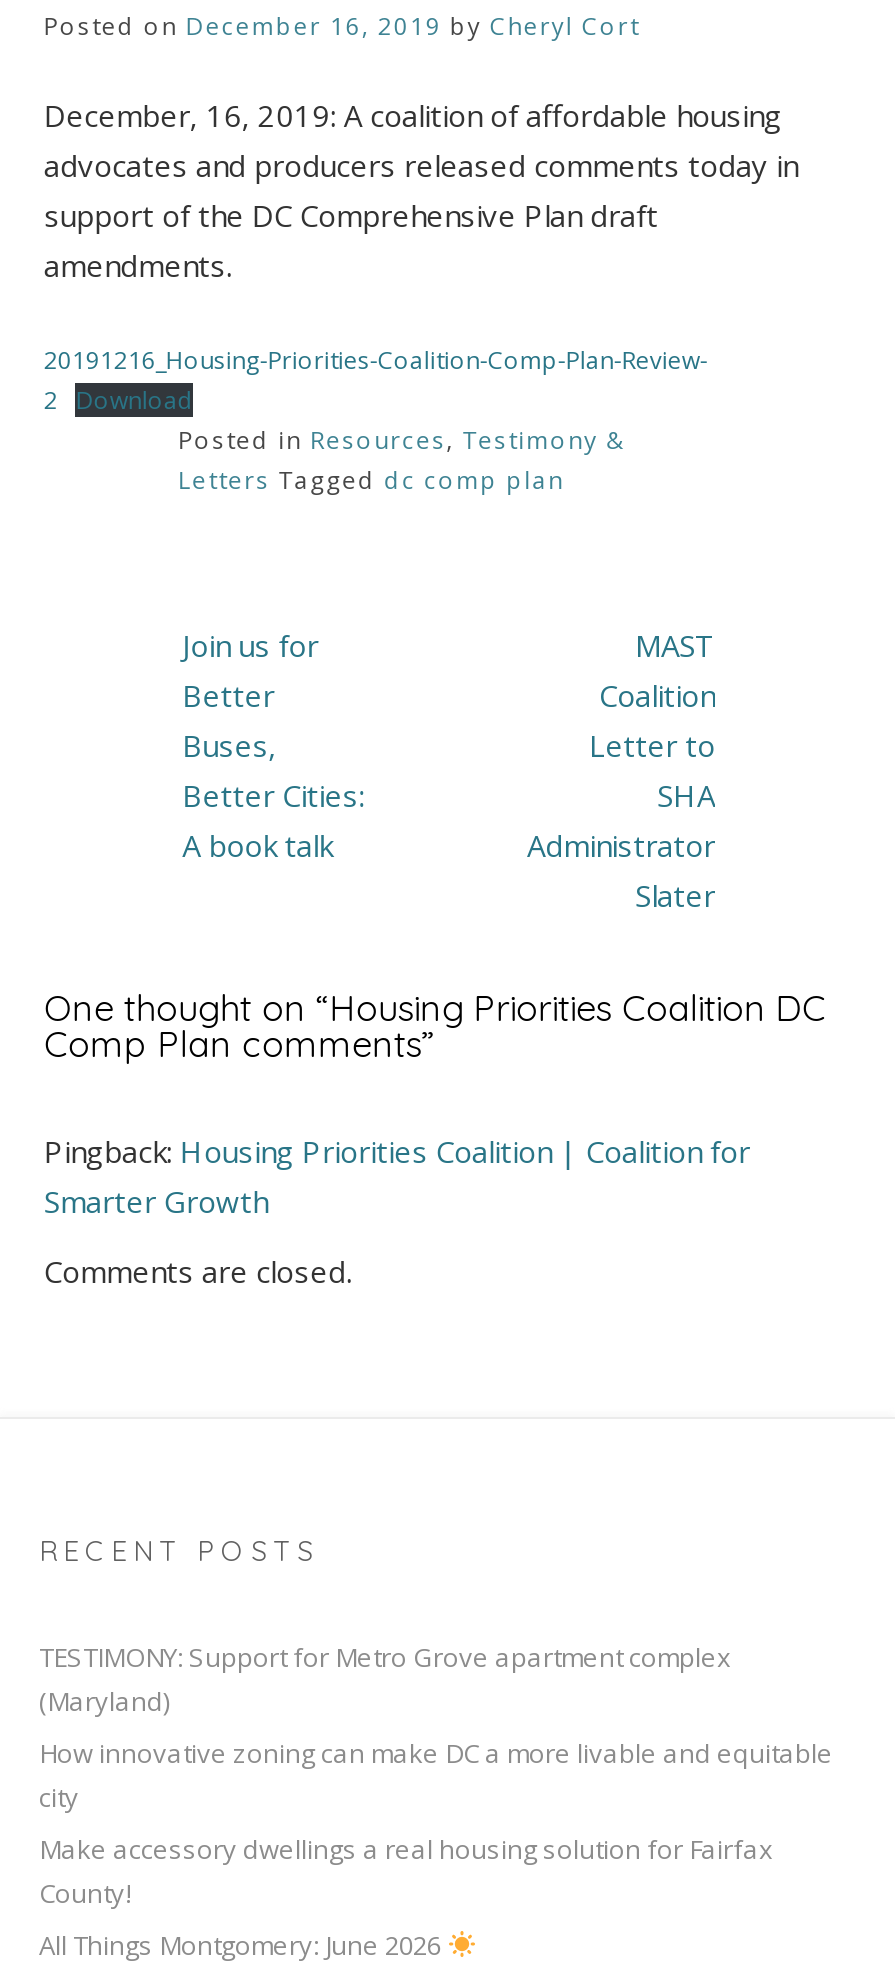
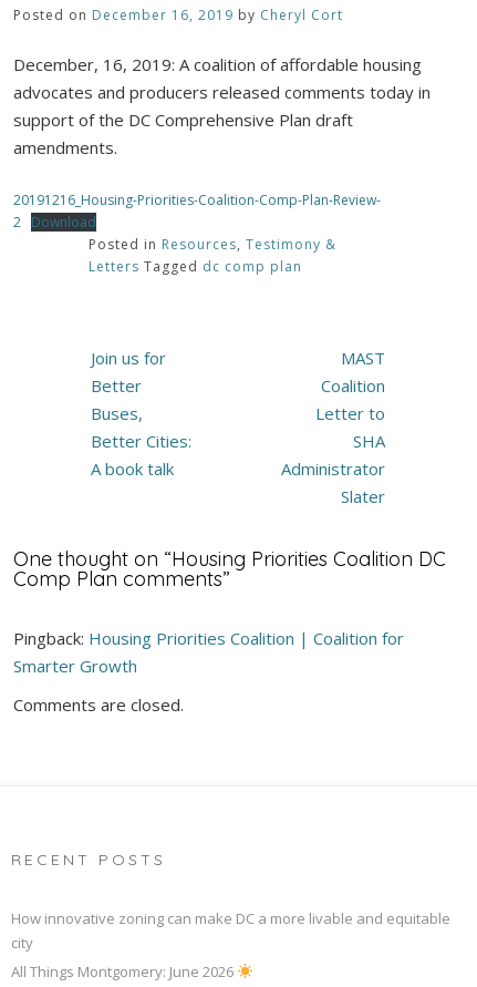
- TESTIMONY: Support for Metro Grove apartment complex
- (Maryland)

- Make accessory dwellings a real housing solution for Fairfax
- County!
